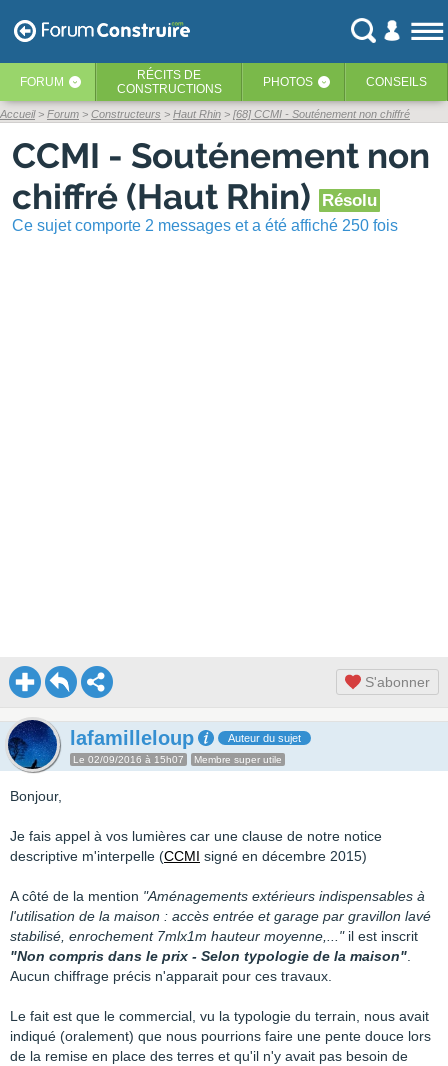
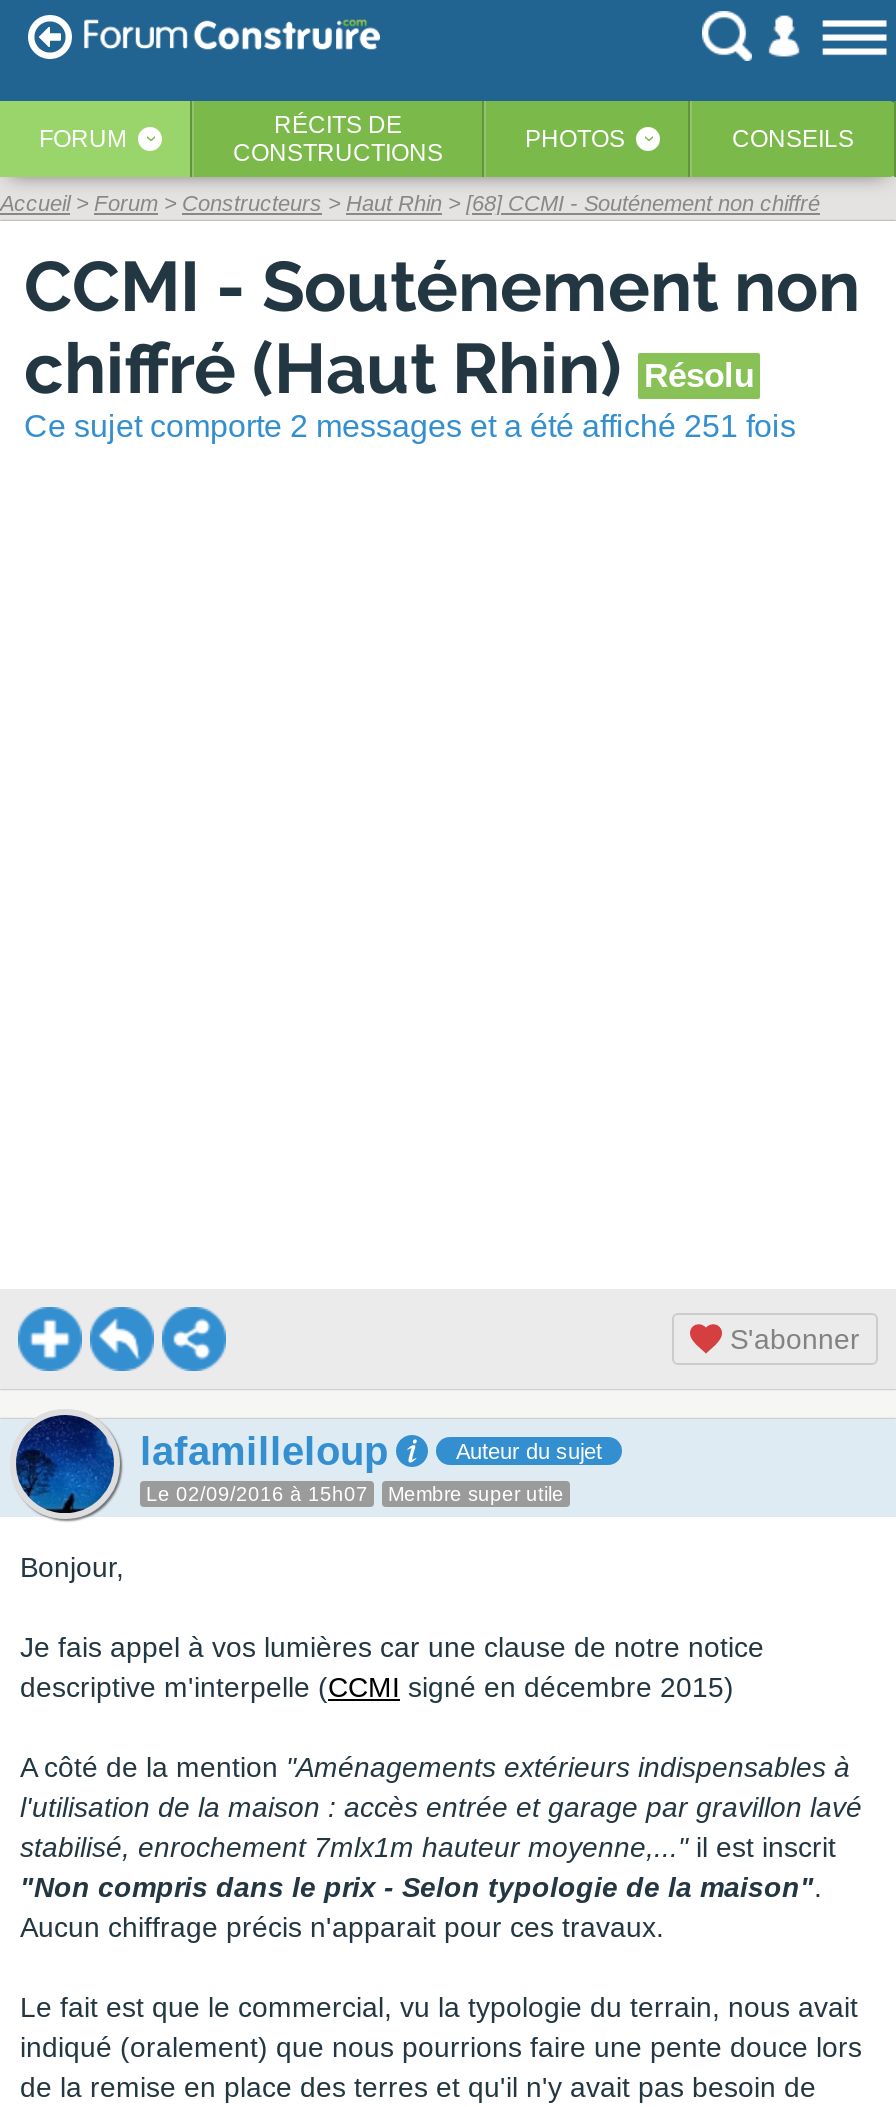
- Ce sujet comporte 2 messages et a été affiché 250 fois
+ Ce sujet comporte 2 messages et a été affiché 251 fois
